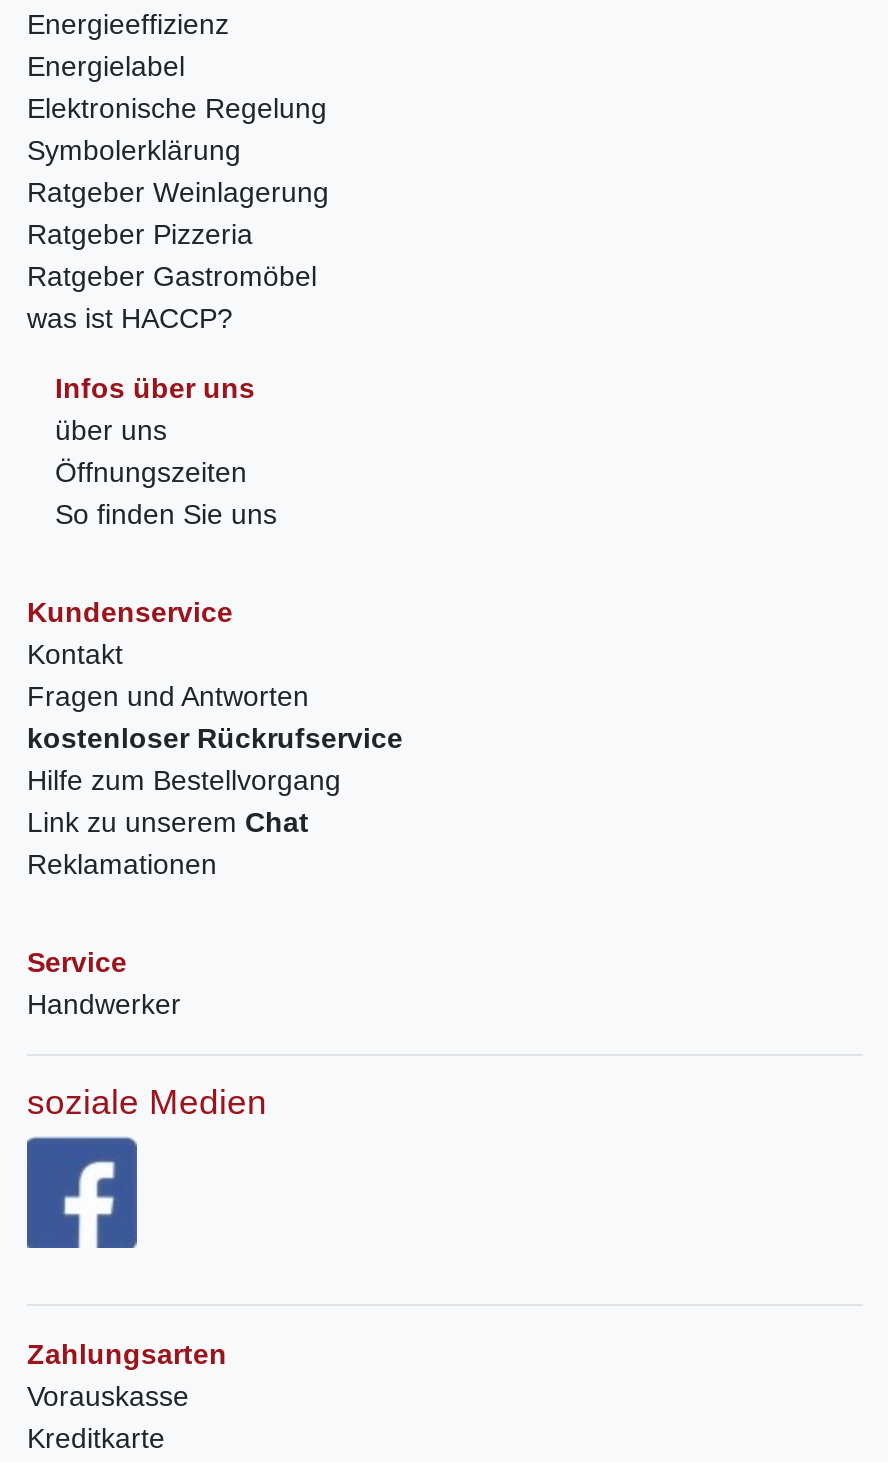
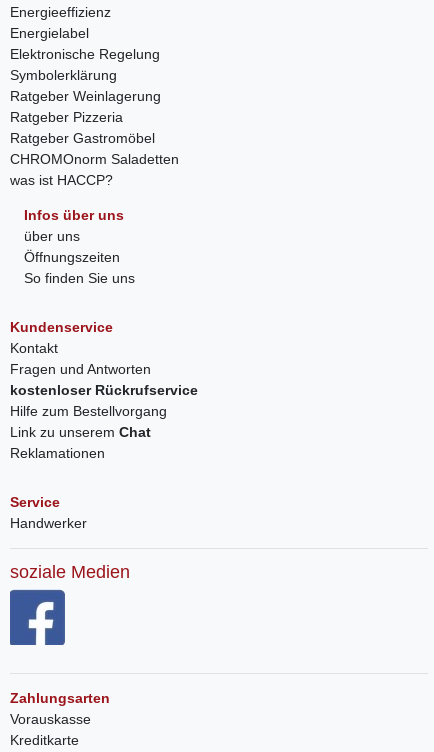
+ CHROMOnorm Saladetten
